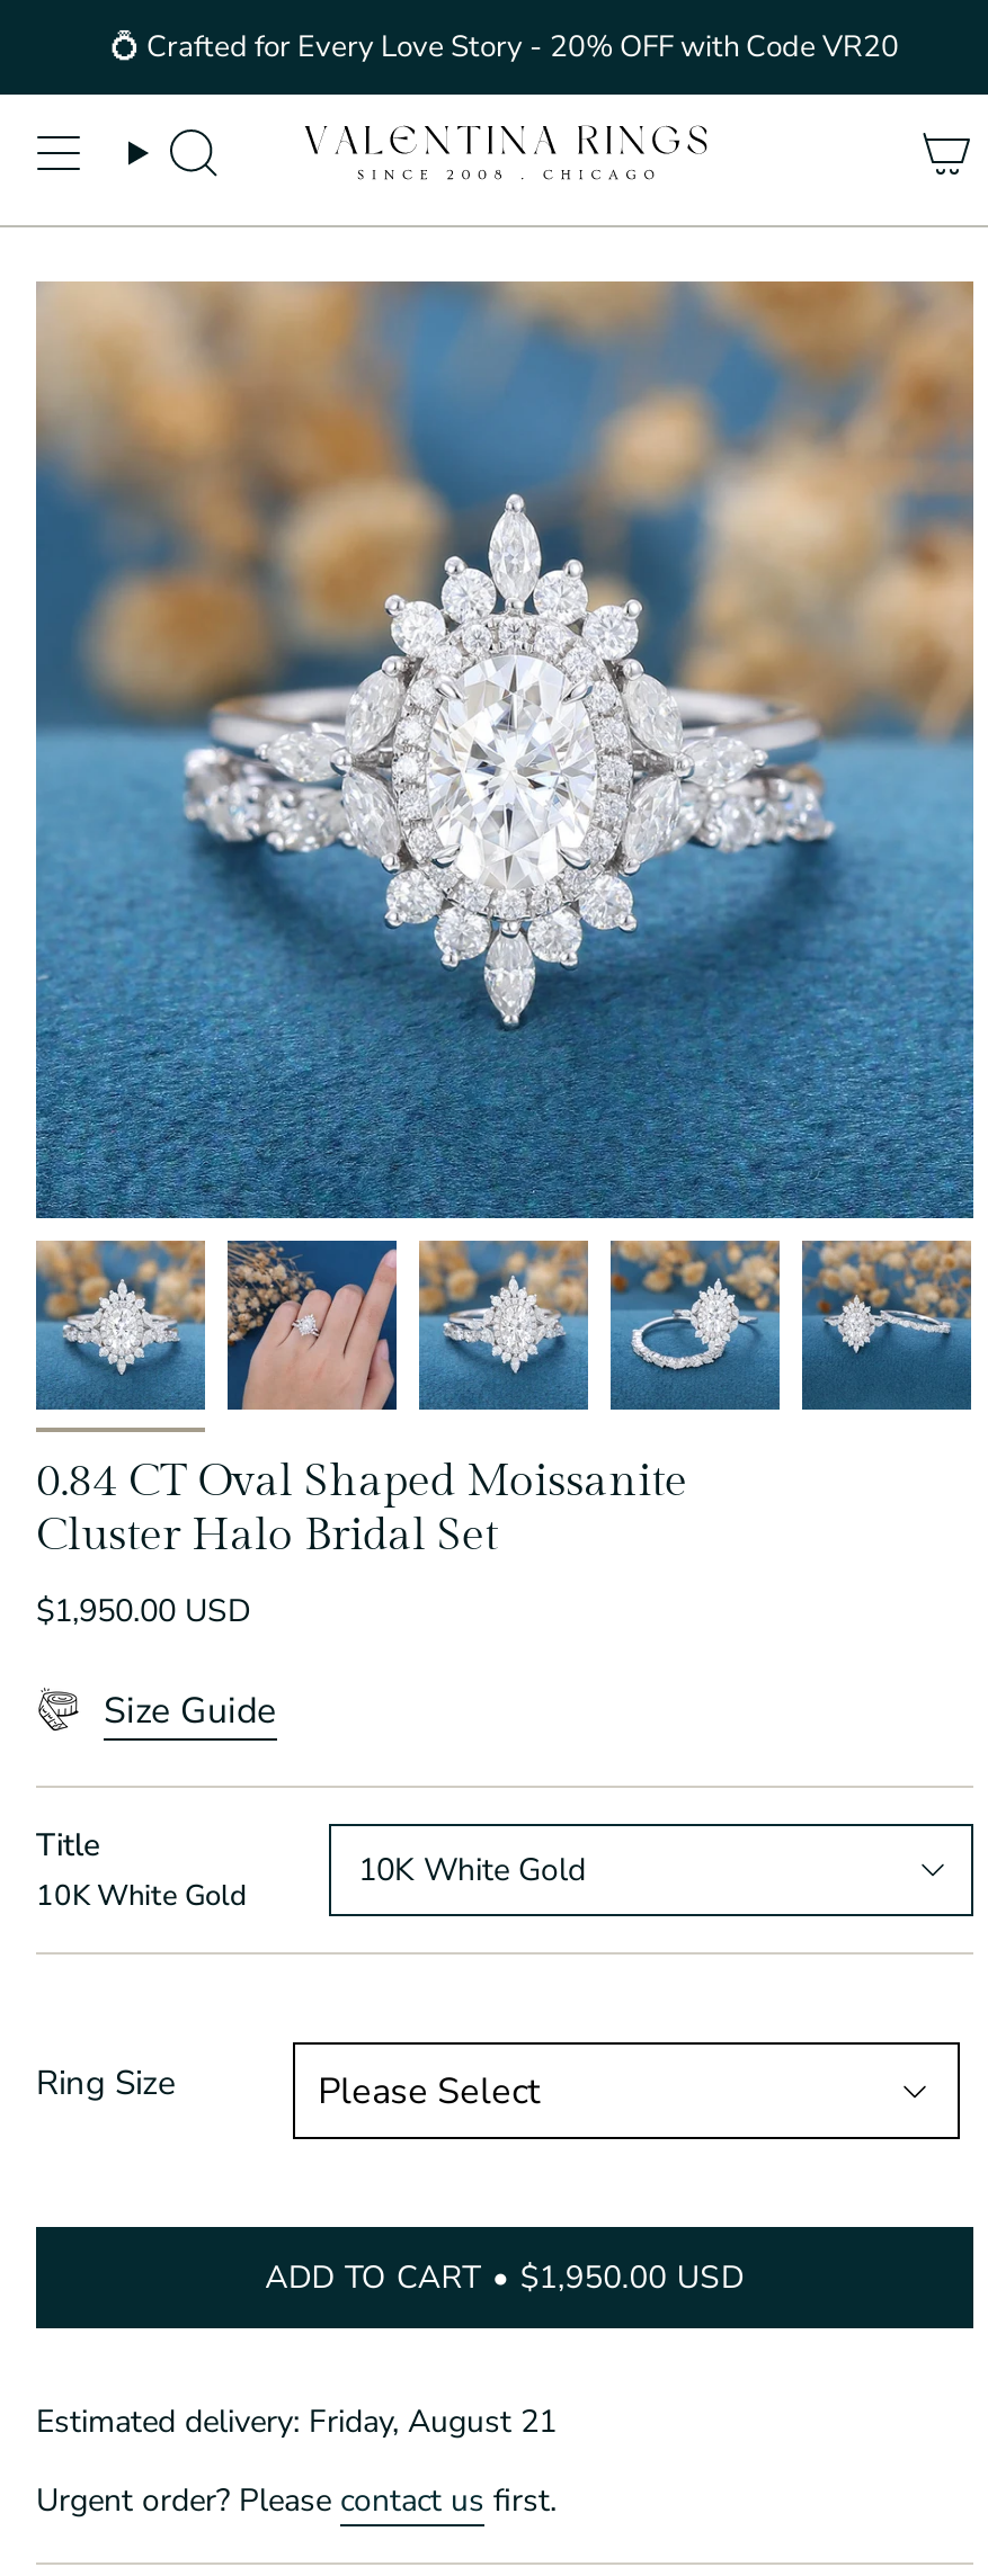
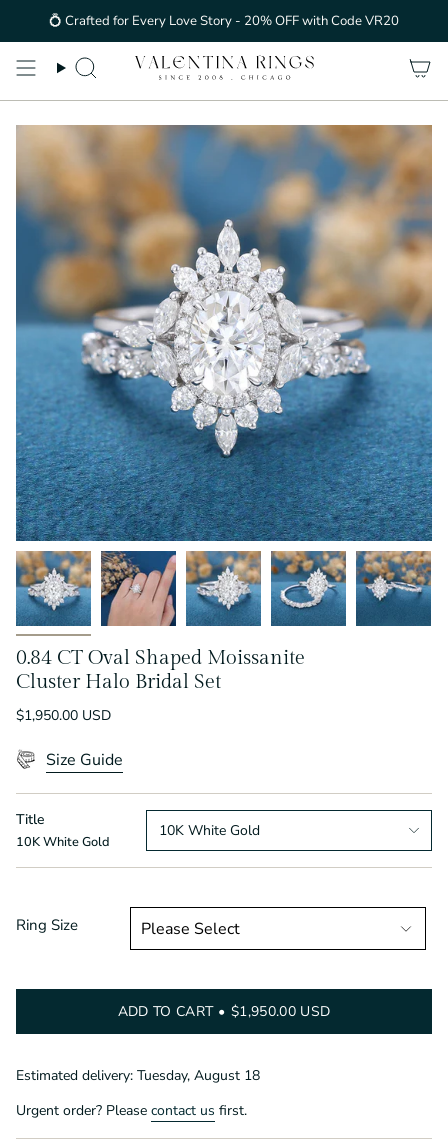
- Estimated delivery: Friday, August 21
+ Estimated delivery: Tuesday, August 18
